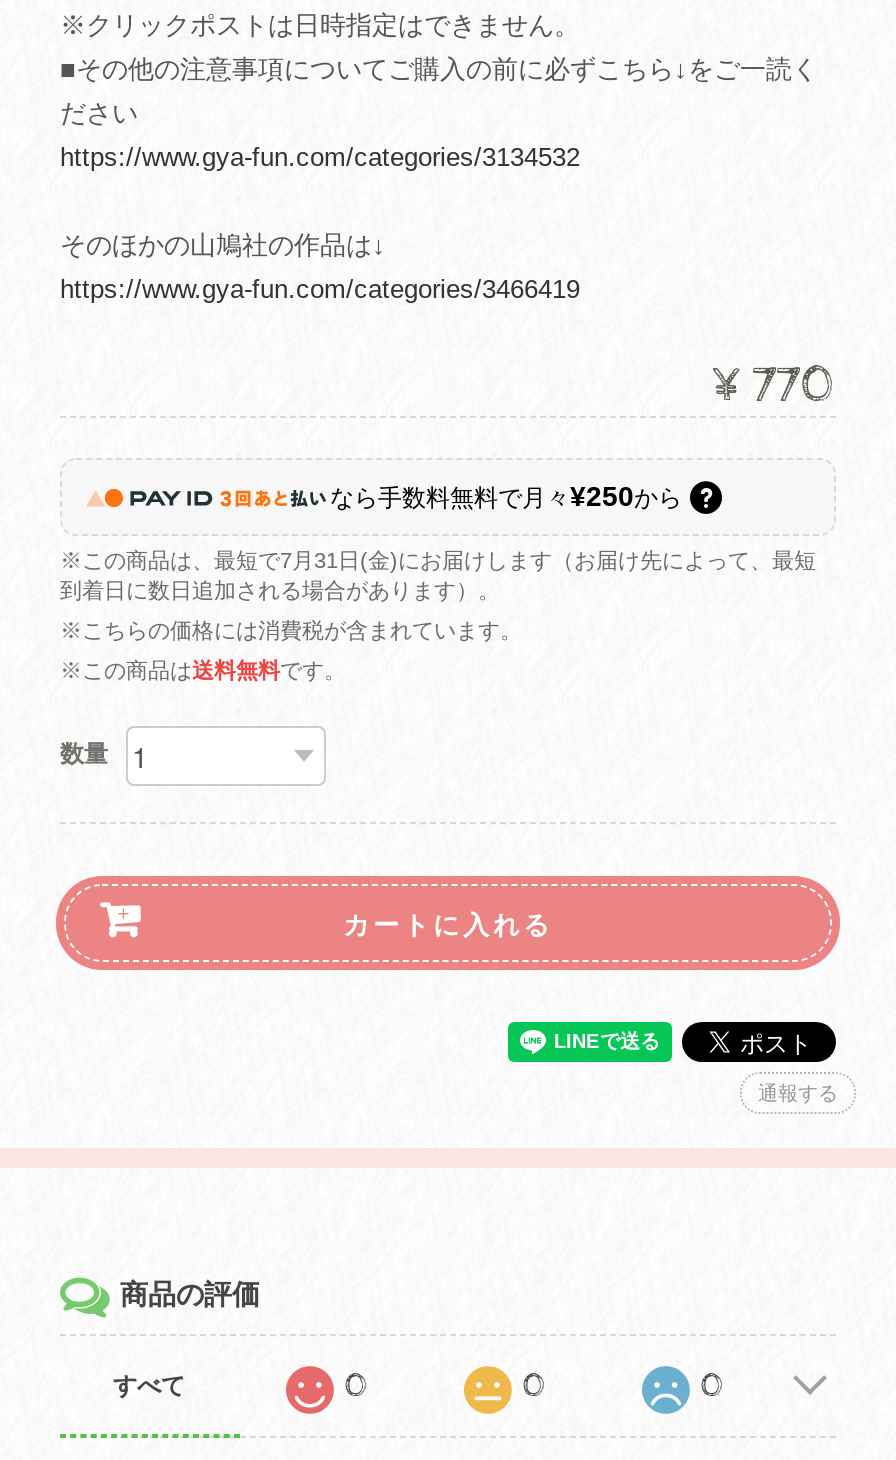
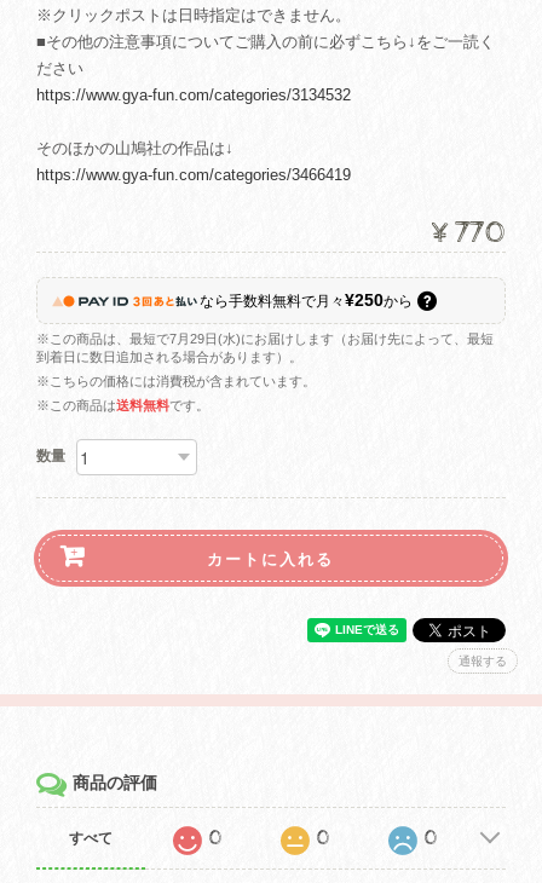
- ※この商品は、最短で7月31日(金)にお届けします（お届け先によって、最短
+ ※この商品は、最短で7月29日(水)にお届けします（お届け先によって、最短
